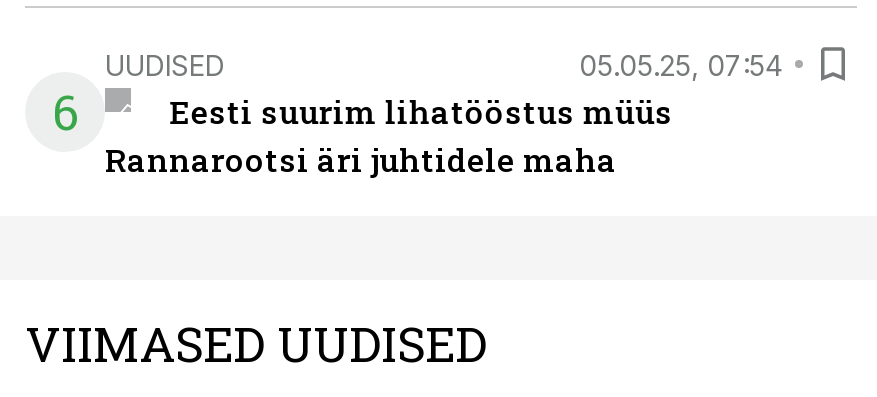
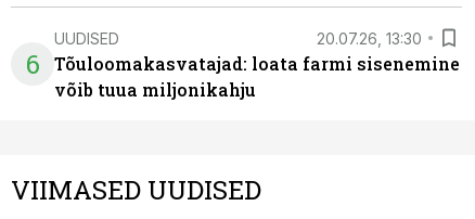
- 05.05.25, 07:54
- Eesti suurim lihatööstus müüs
- Rannarootsi äri juhtidele maha
+ 20.07.26, 13:30
+ Tõuloomakasvatajad: loata farmi sisenemine
+ võib tuua miljonikahju
